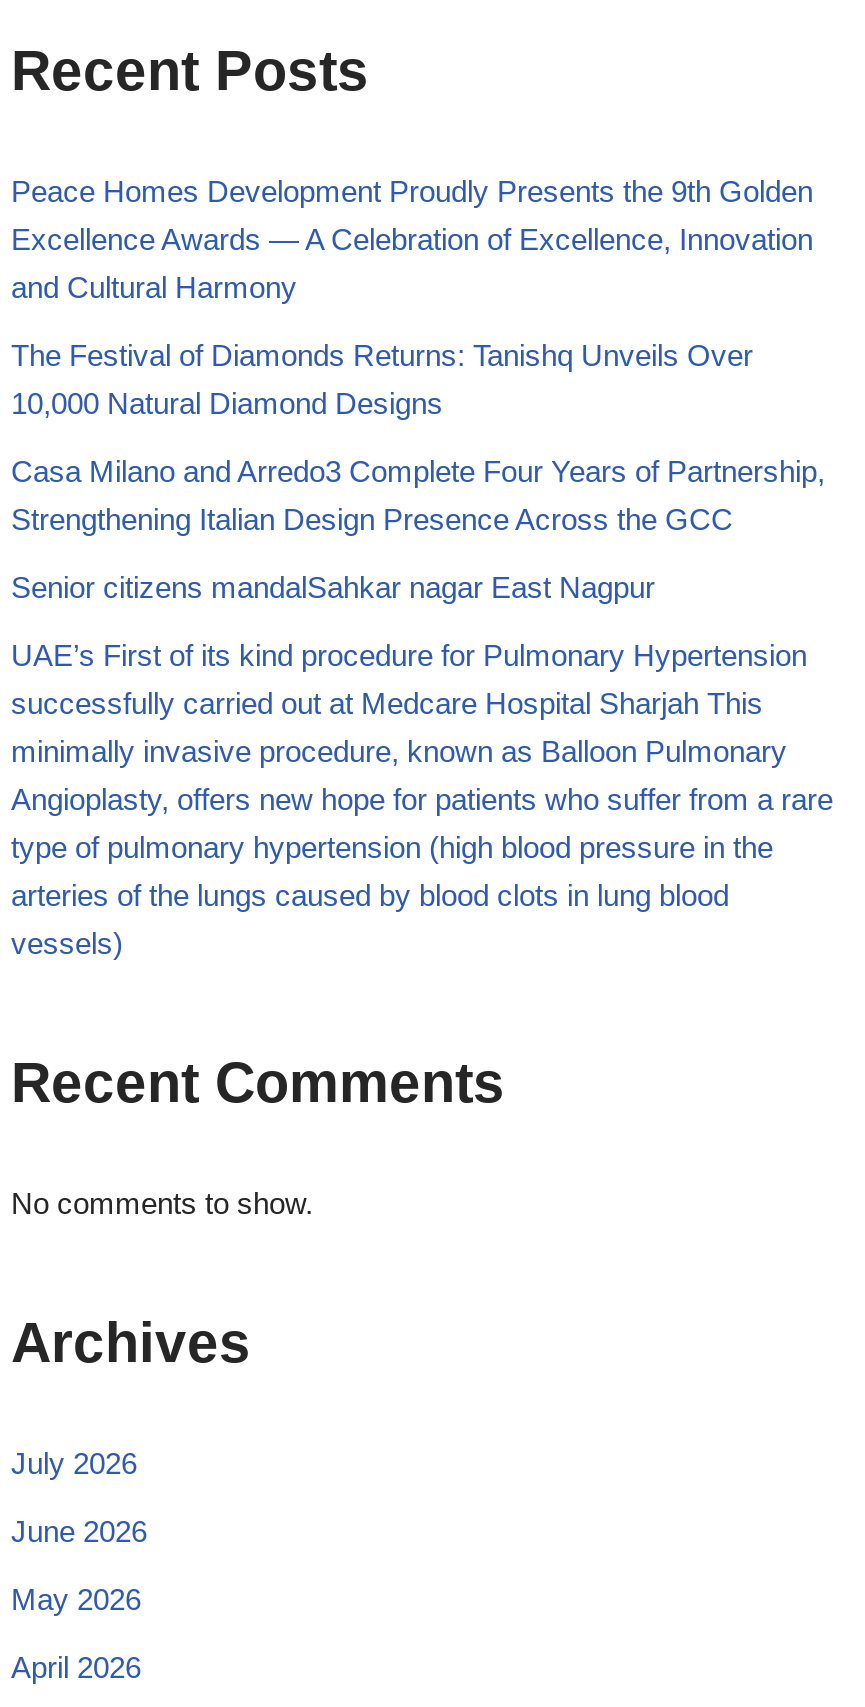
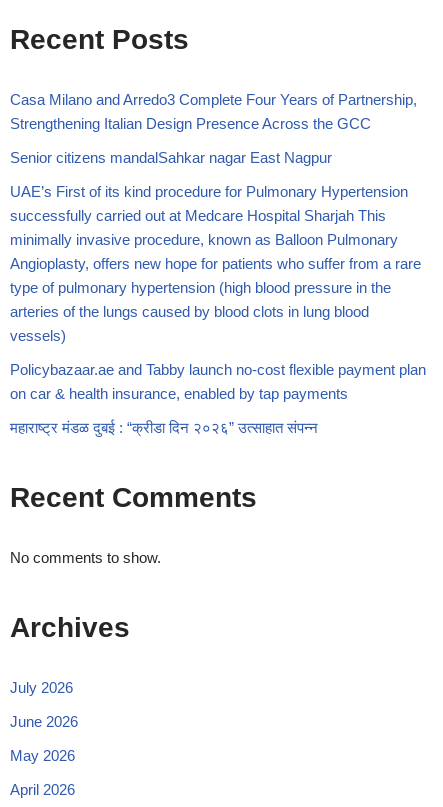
- Peace Homes Development Proudly Presents the 9th Golden
- Excellence Awards — A Celebration of Excellence, Innovation
- and Cultural Harmony
- The Festival of Diamonds Returns: Tanishq Unveils Over
- 10,000 Natural Diamond Designs

moved up: Casa Milano and Arredo3 Complete Four Years of Partnership, | Strengthening Italian Design Presence Across the GCC | Senior citizens mandalSahkar nagar East Nagpur | ... | arteries of the lungs caused by blood clots in lung blood | vessels)

+ Policybazaar.ae and Tabby launch no-cost flexible payment plan
+ on car & health insurance, enabled by tap payments
+ महाराष्ट्र मंडळ दुबई : “क्रीडा दिन २०२६” उत्साहात संपन्न
